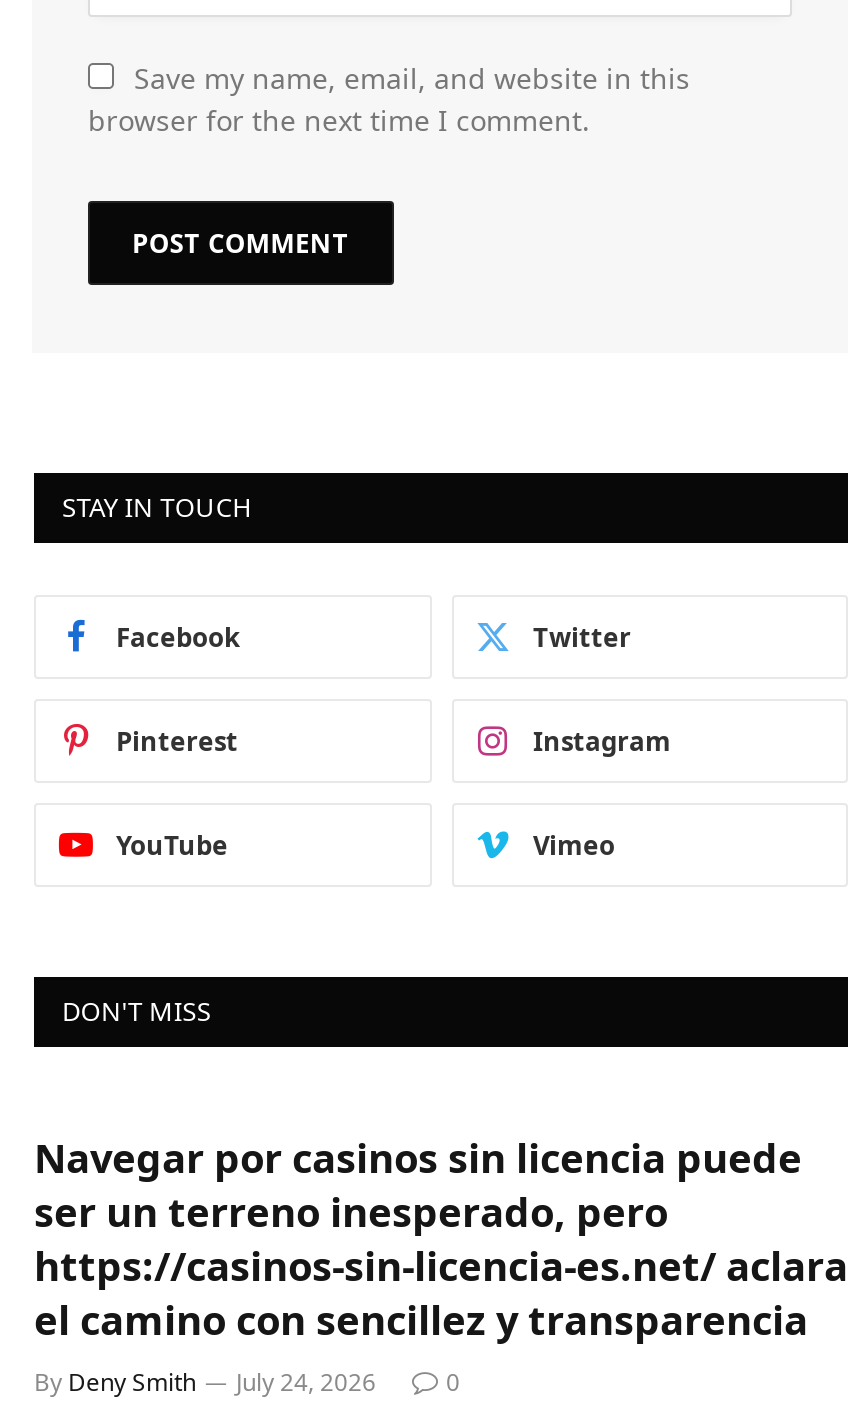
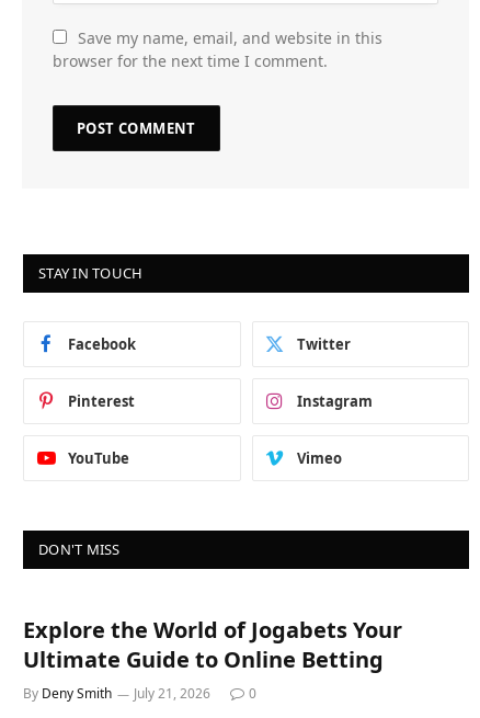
- Navegar por casinos sin licencia puede
- ser un terreno inesperado, pero
- https://casinos-sin-licencia-es.net/ aclara
- el camino con sencillez y transparencia
+ Explore the World of Jogabets Your
+ Ultimate Guide to Online Betting

- By Deny Smith July 24, 2026
+ By Deny Smith July 21, 2026
